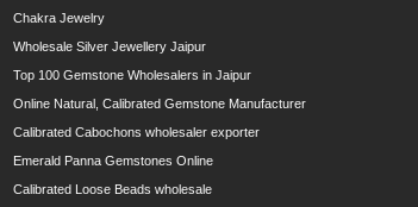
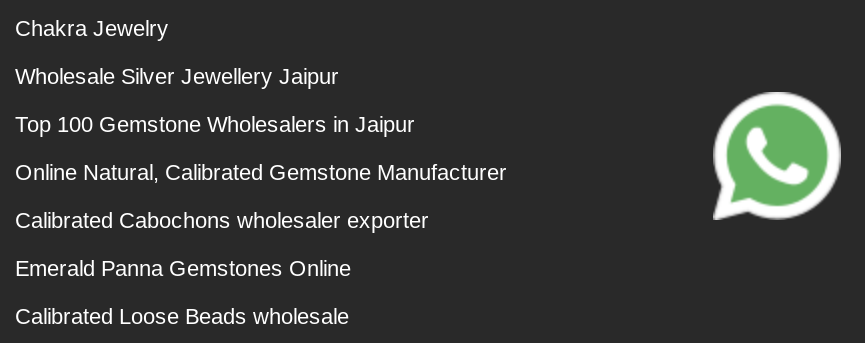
+ [image]
